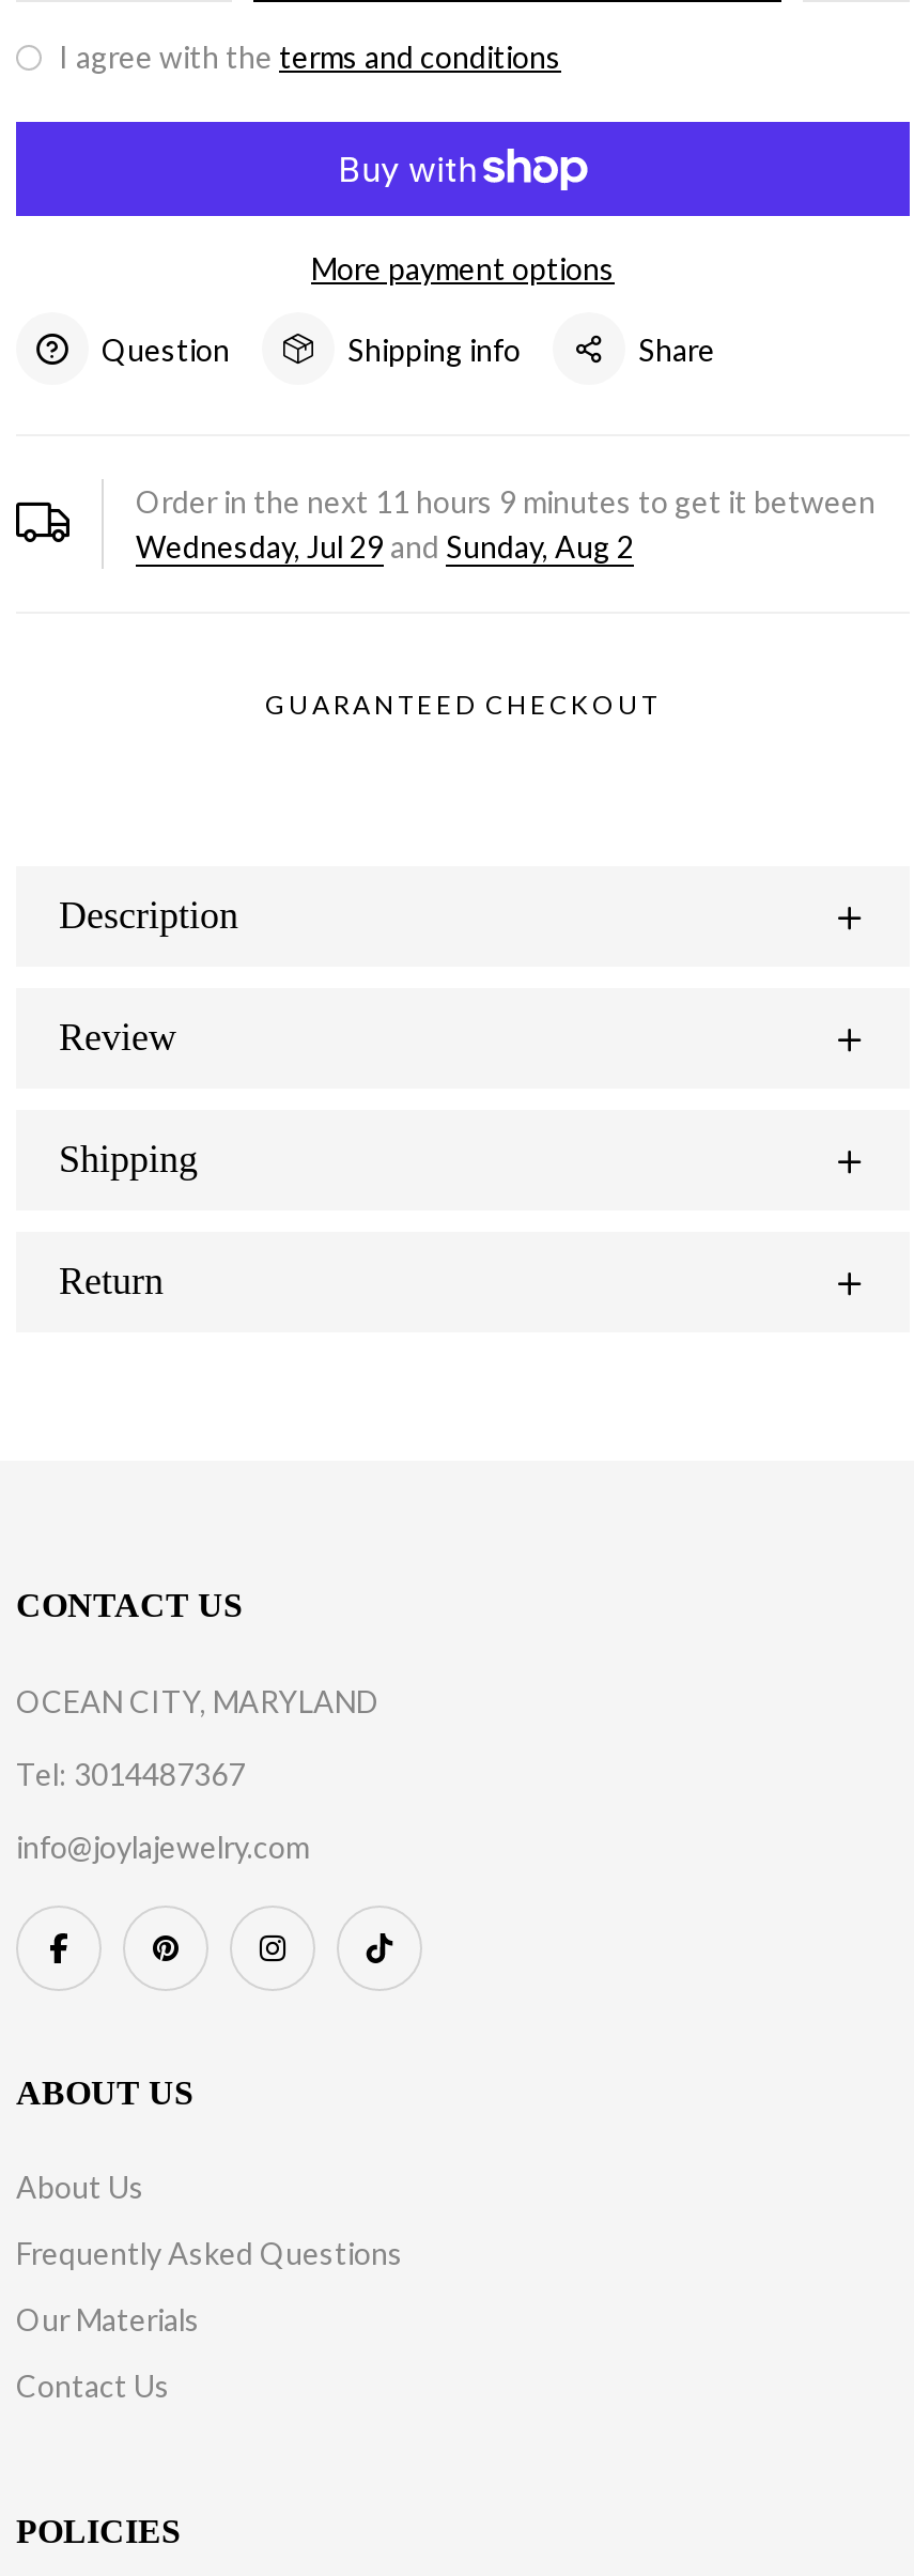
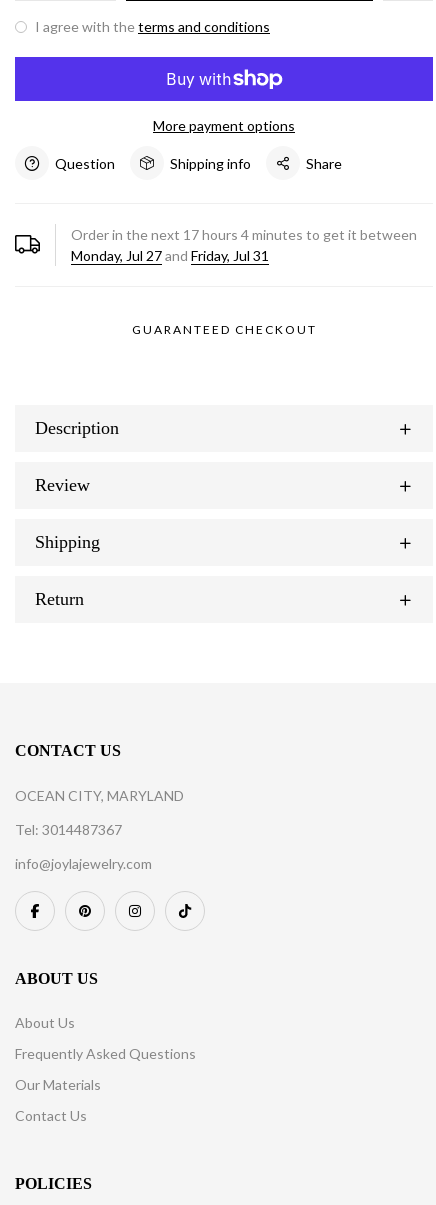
- Order in the next 11 hours 9 minutes to get it between
+ Order in the next 17 hours 4 minutes to get it between

- Wednesday, Jul 29 and Sunday, Aug 2
+ Monday, Jul 27 and Friday, Jul 31
